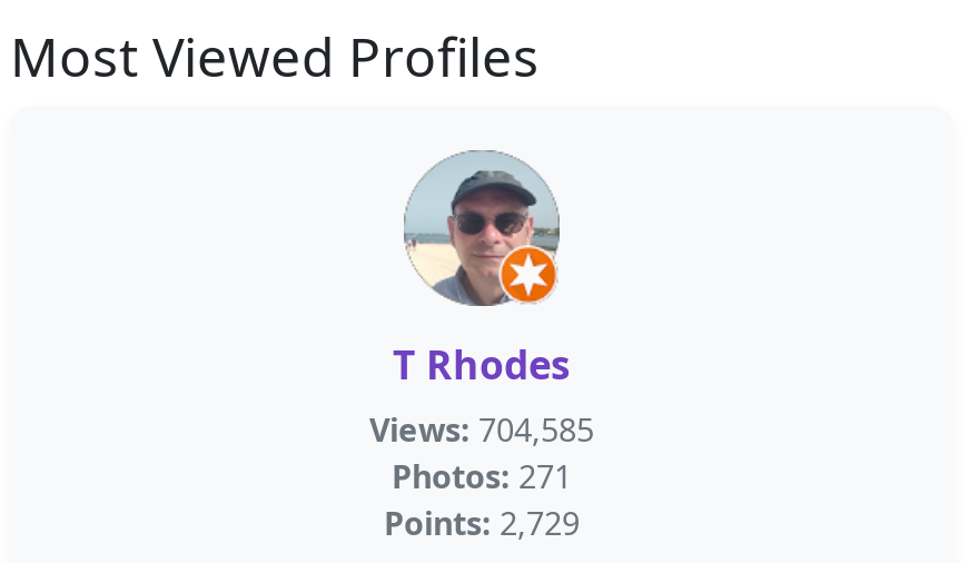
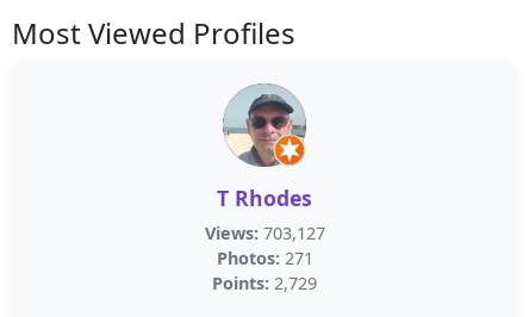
- Views: 704,585
+ Views: 703,127
